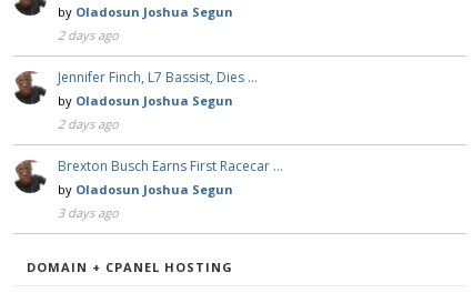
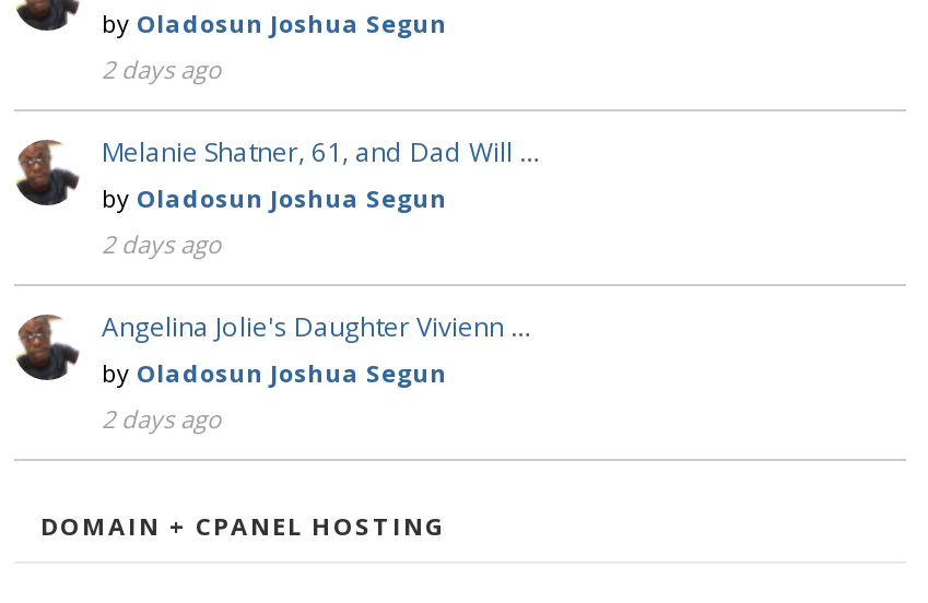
- Jennifer Finch, L7 Bassist, Dies …
+ Melanie Shatner, 61, and Dad Will …

- Brexton Busch Earns First Racecar …
+ Angelina Jolie's Daughter Vivienn …

- 3 days ago
+ 2 days ago
